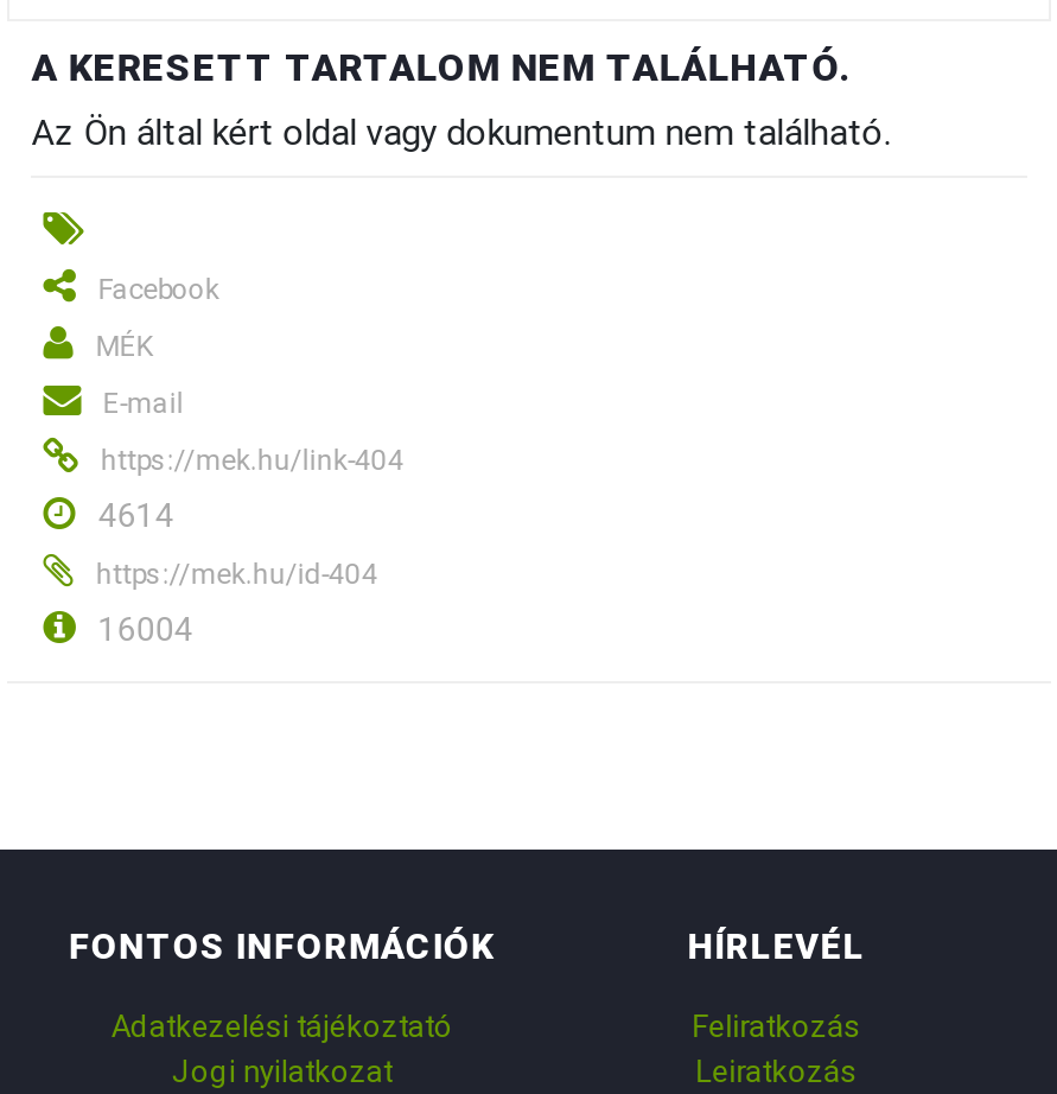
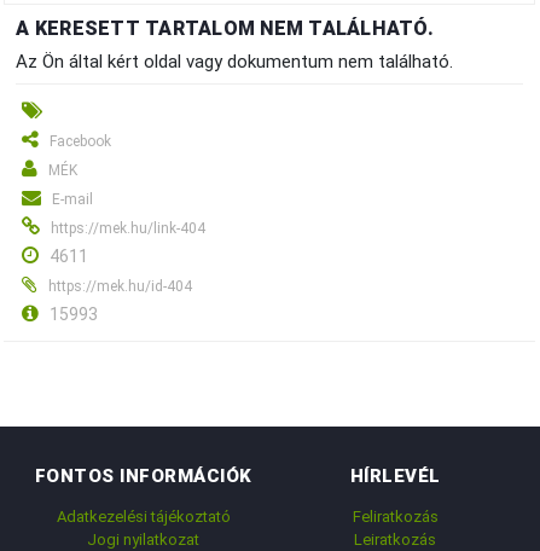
- 4614
+ 4611

- 16004
+ 15993
